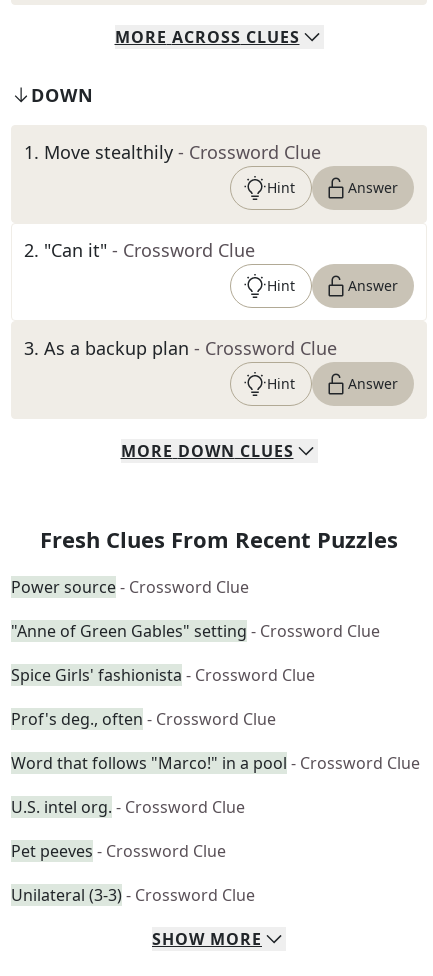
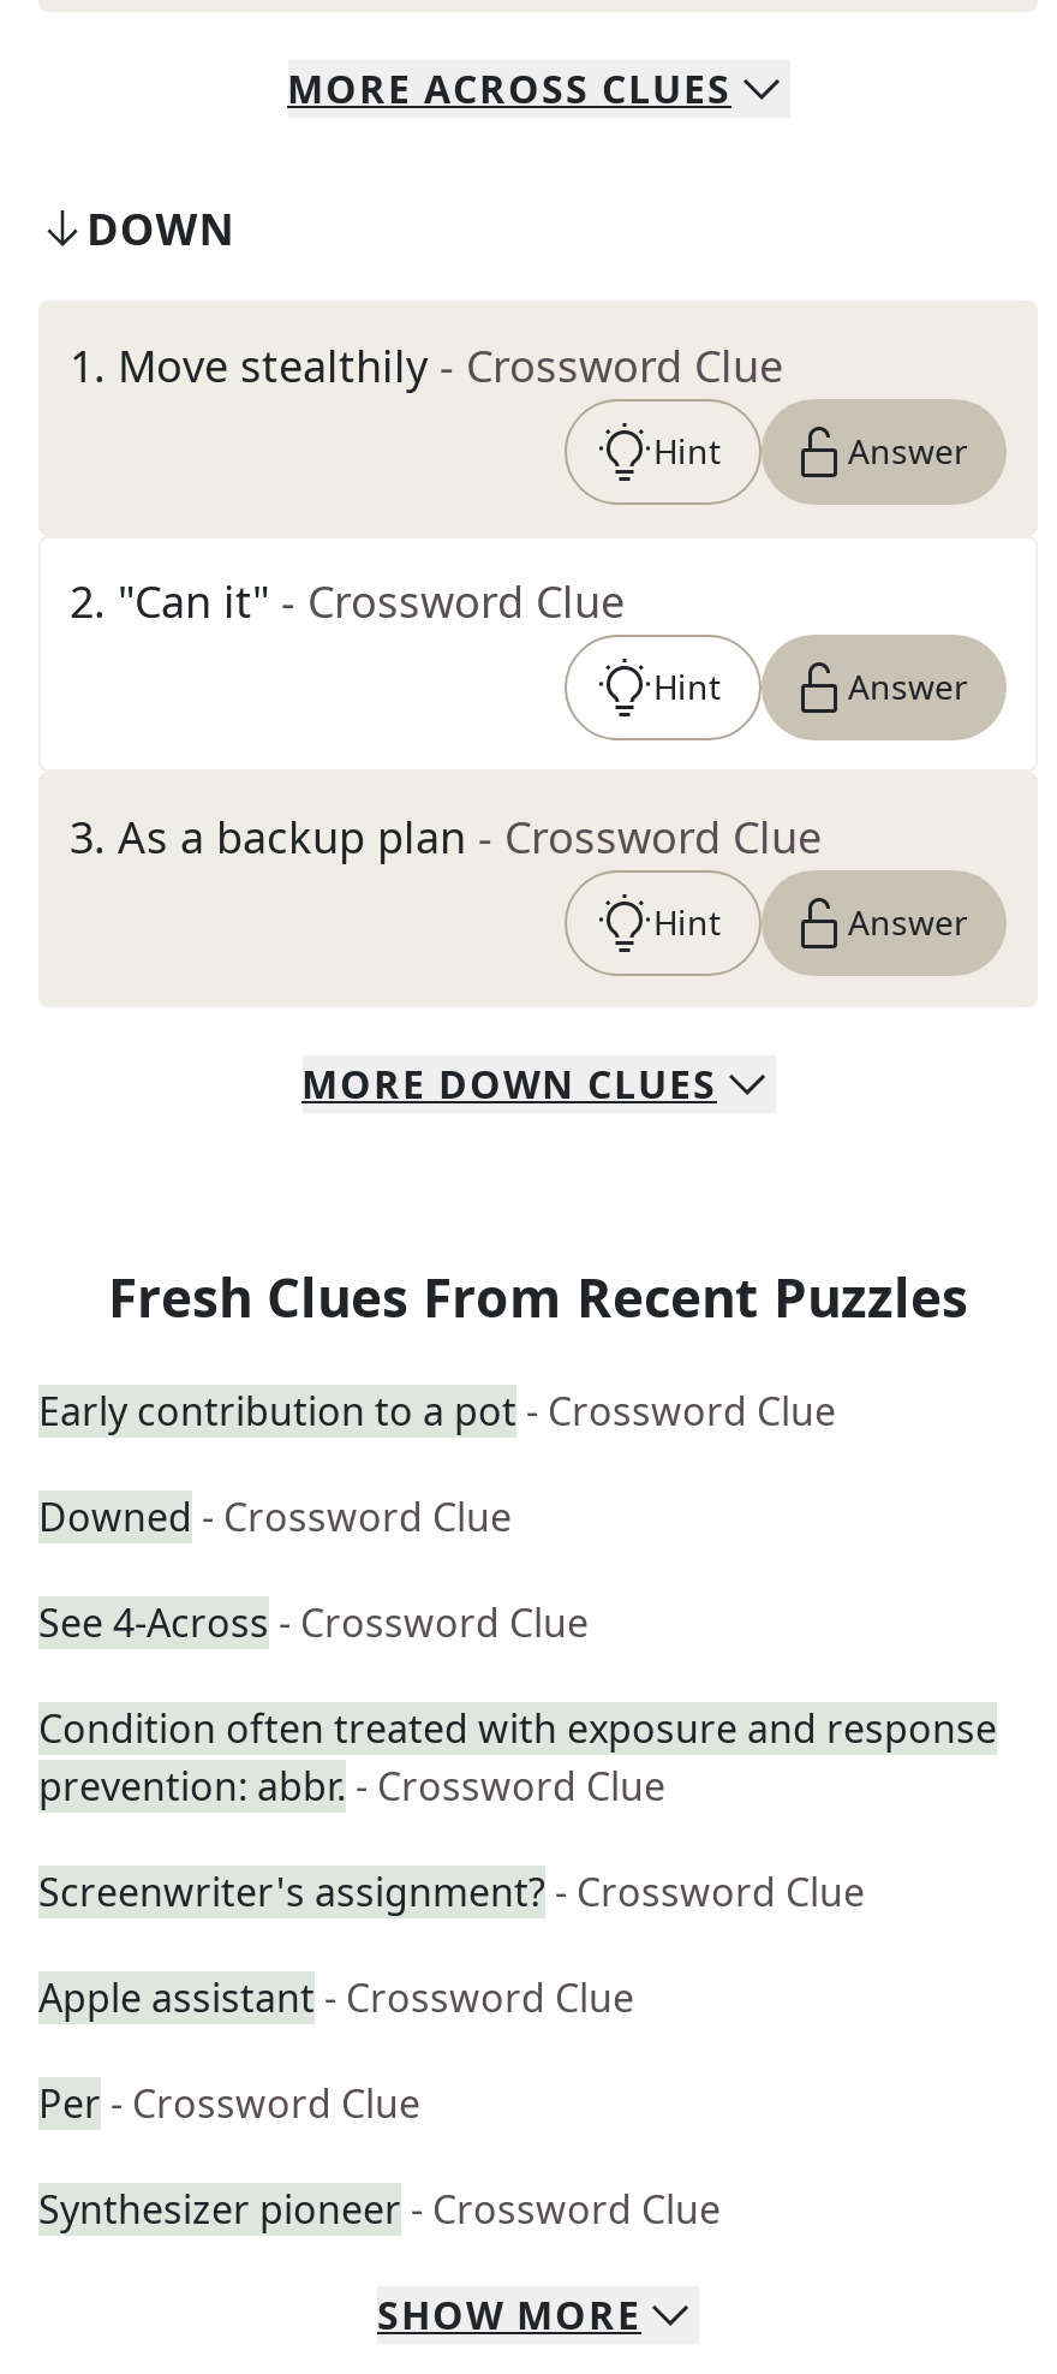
- Power source - Crossword Clue
+ Early contribution to a pot - Crossword Clue

- "Anne of Green Gables" setting - Crossword Clue
+ Downed - Crossword Clue

- Spice Girls' fashionista - Crossword Clue
+ See 4-Across - Crossword Clue

- Prof's deg., often - Crossword Clue
+ Condition often treated with exposure and response
+ prevention: abbr. - Crossword Clue

- Word that follows "Marco!" in a pool - Crossword Clue
+ Screenwriter's assignment? - Crossword Clue

- U.S. intel org. - Crossword Clue
+ Apple assistant - Crossword Clue

- Pet peeves - Crossword Clue
+ Per - Crossword Clue

- Unilateral (3-3) - Crossword Clue
+ Synthesizer pioneer - Crossword Clue
